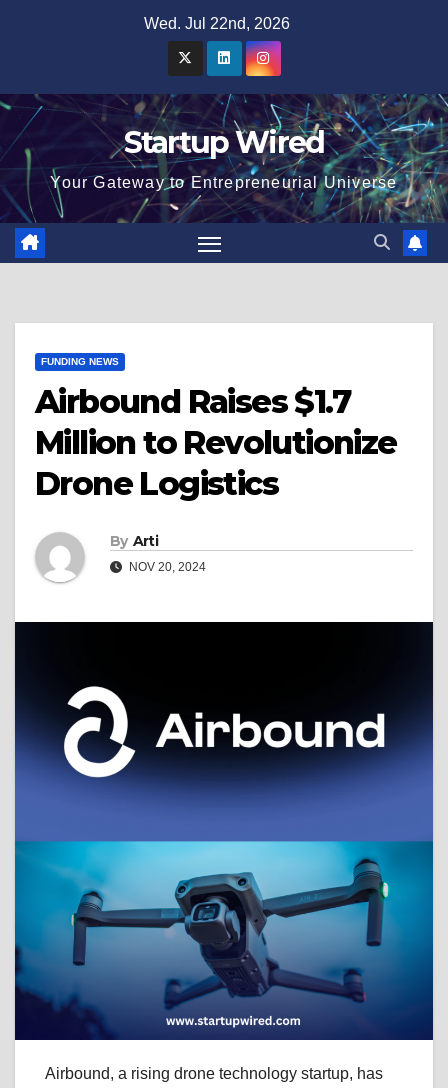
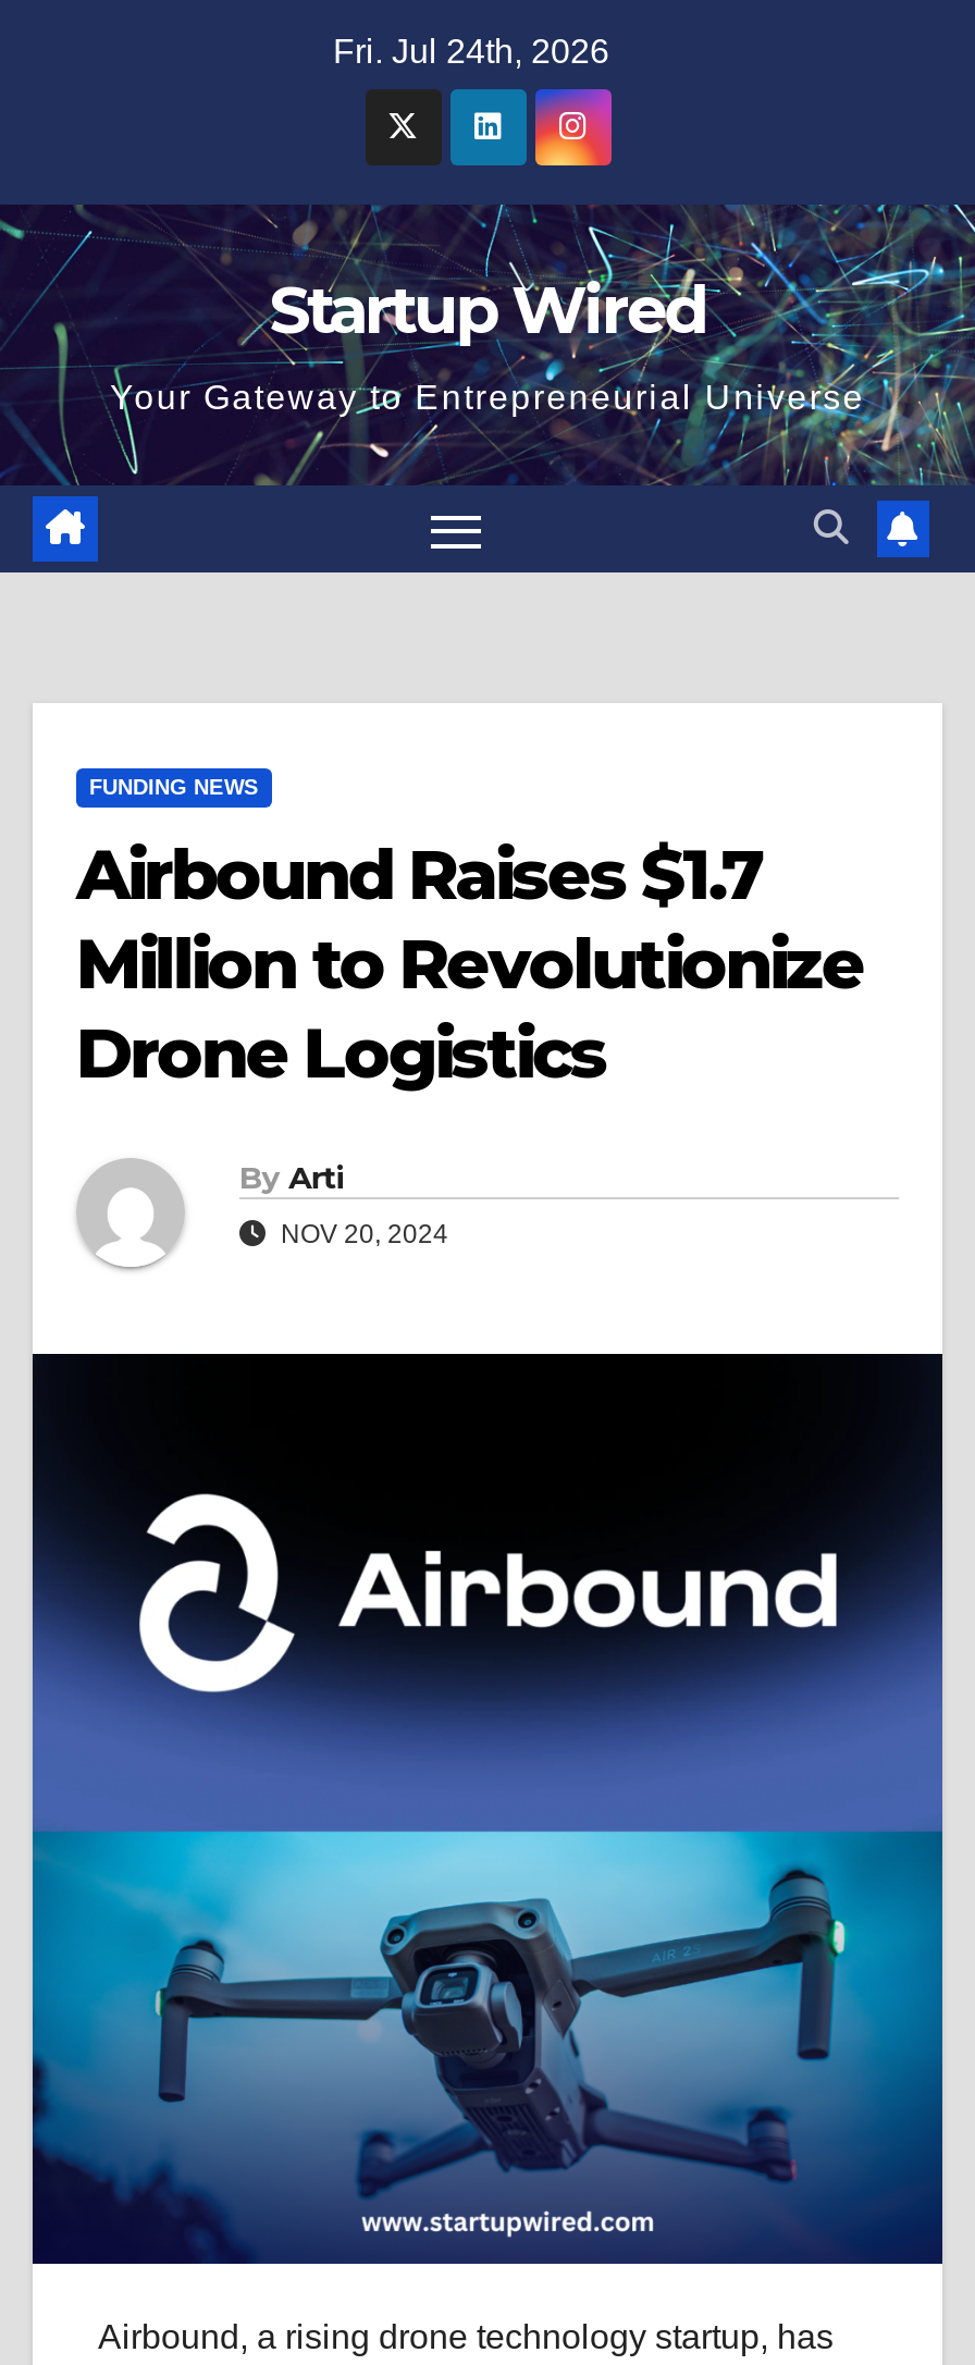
- Wed. Jul 22nd, 2026
+ Fri. Jul 24th, 2026
